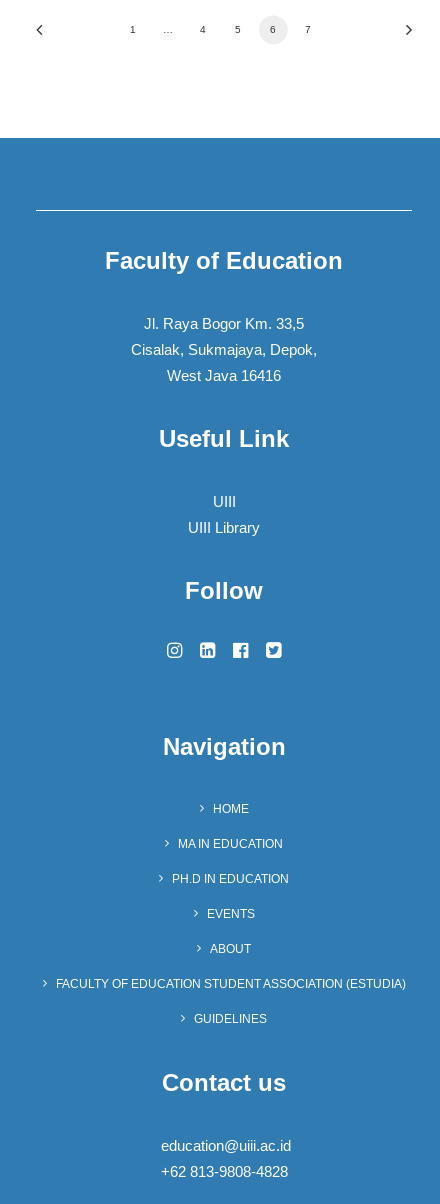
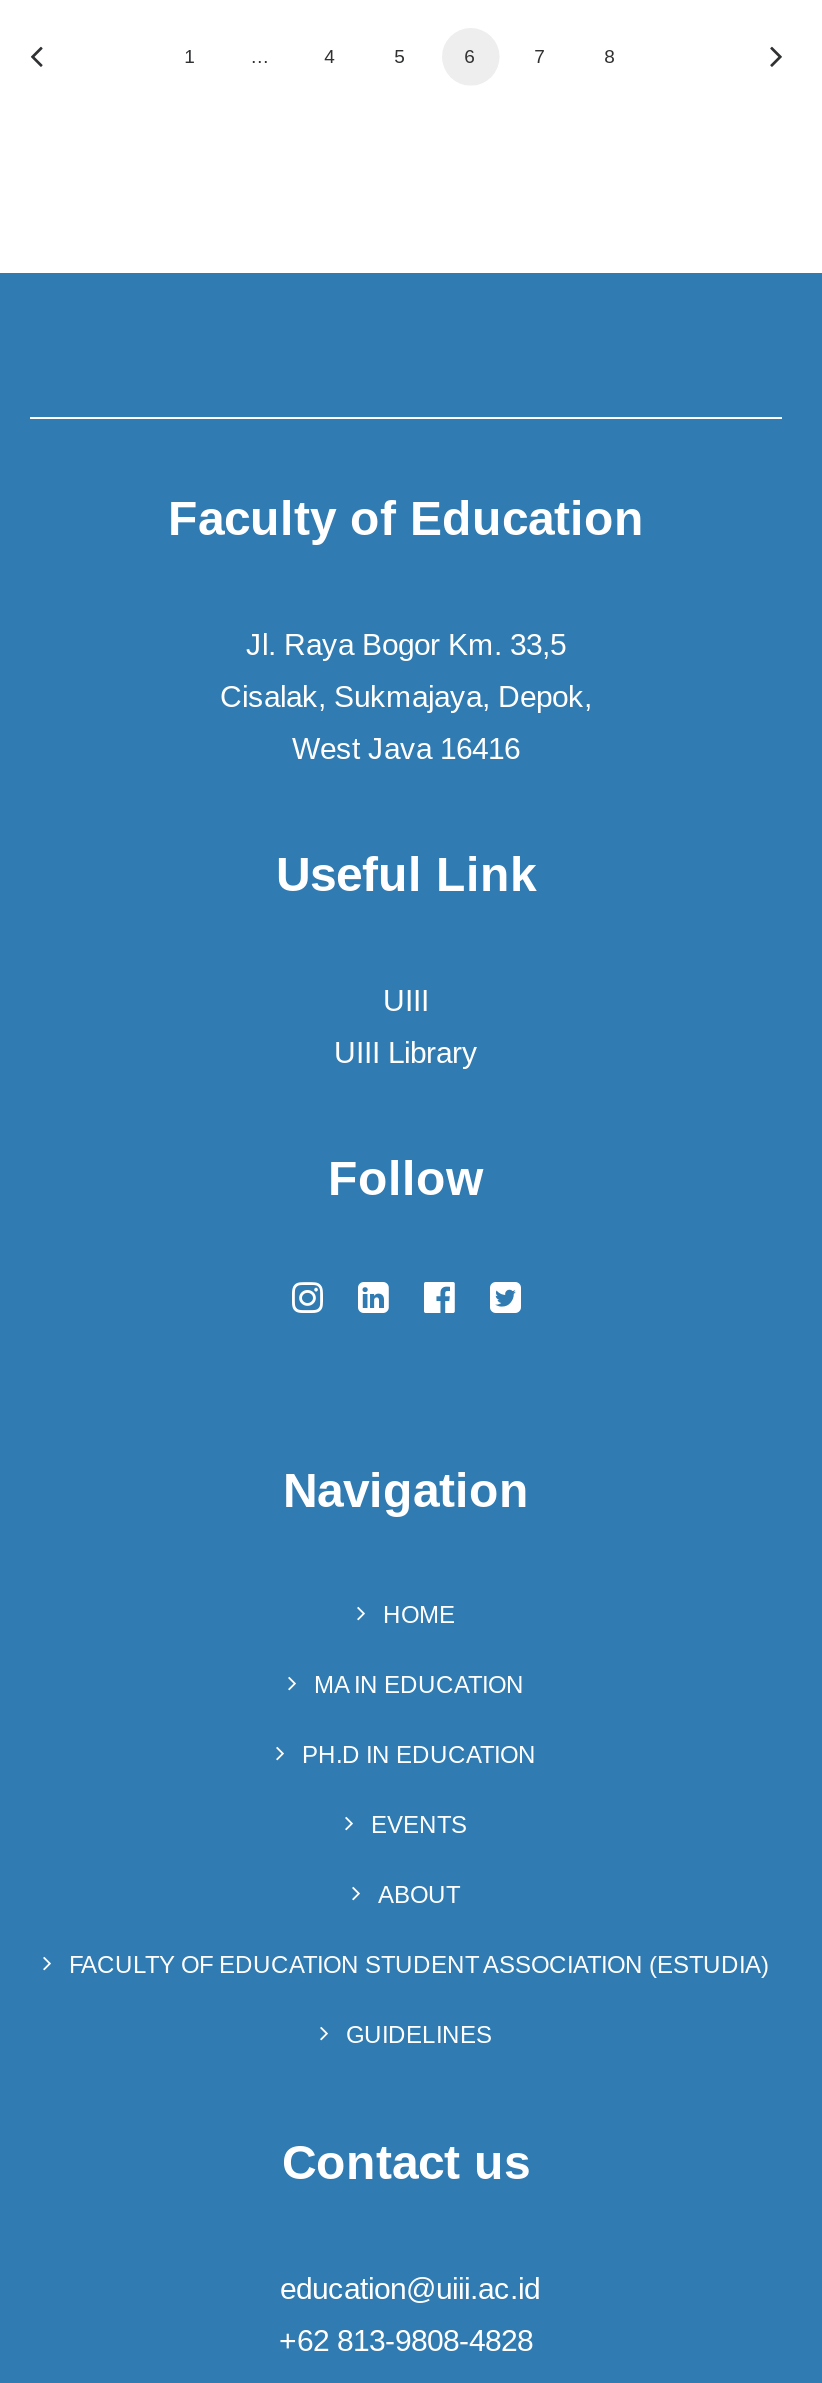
+ 8
